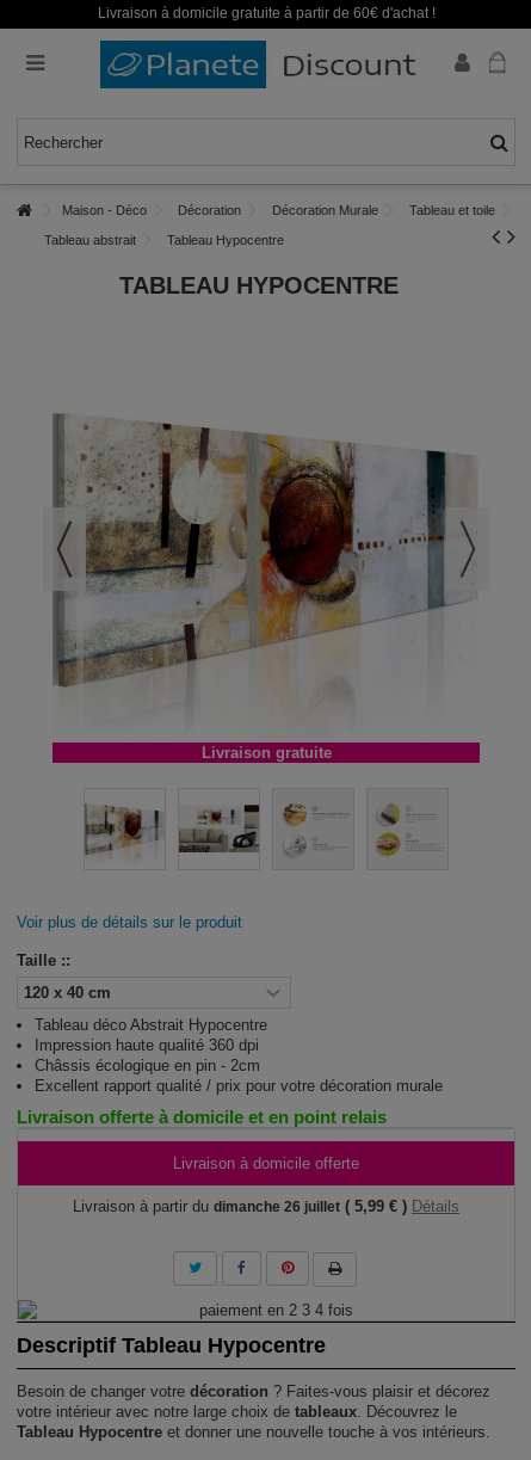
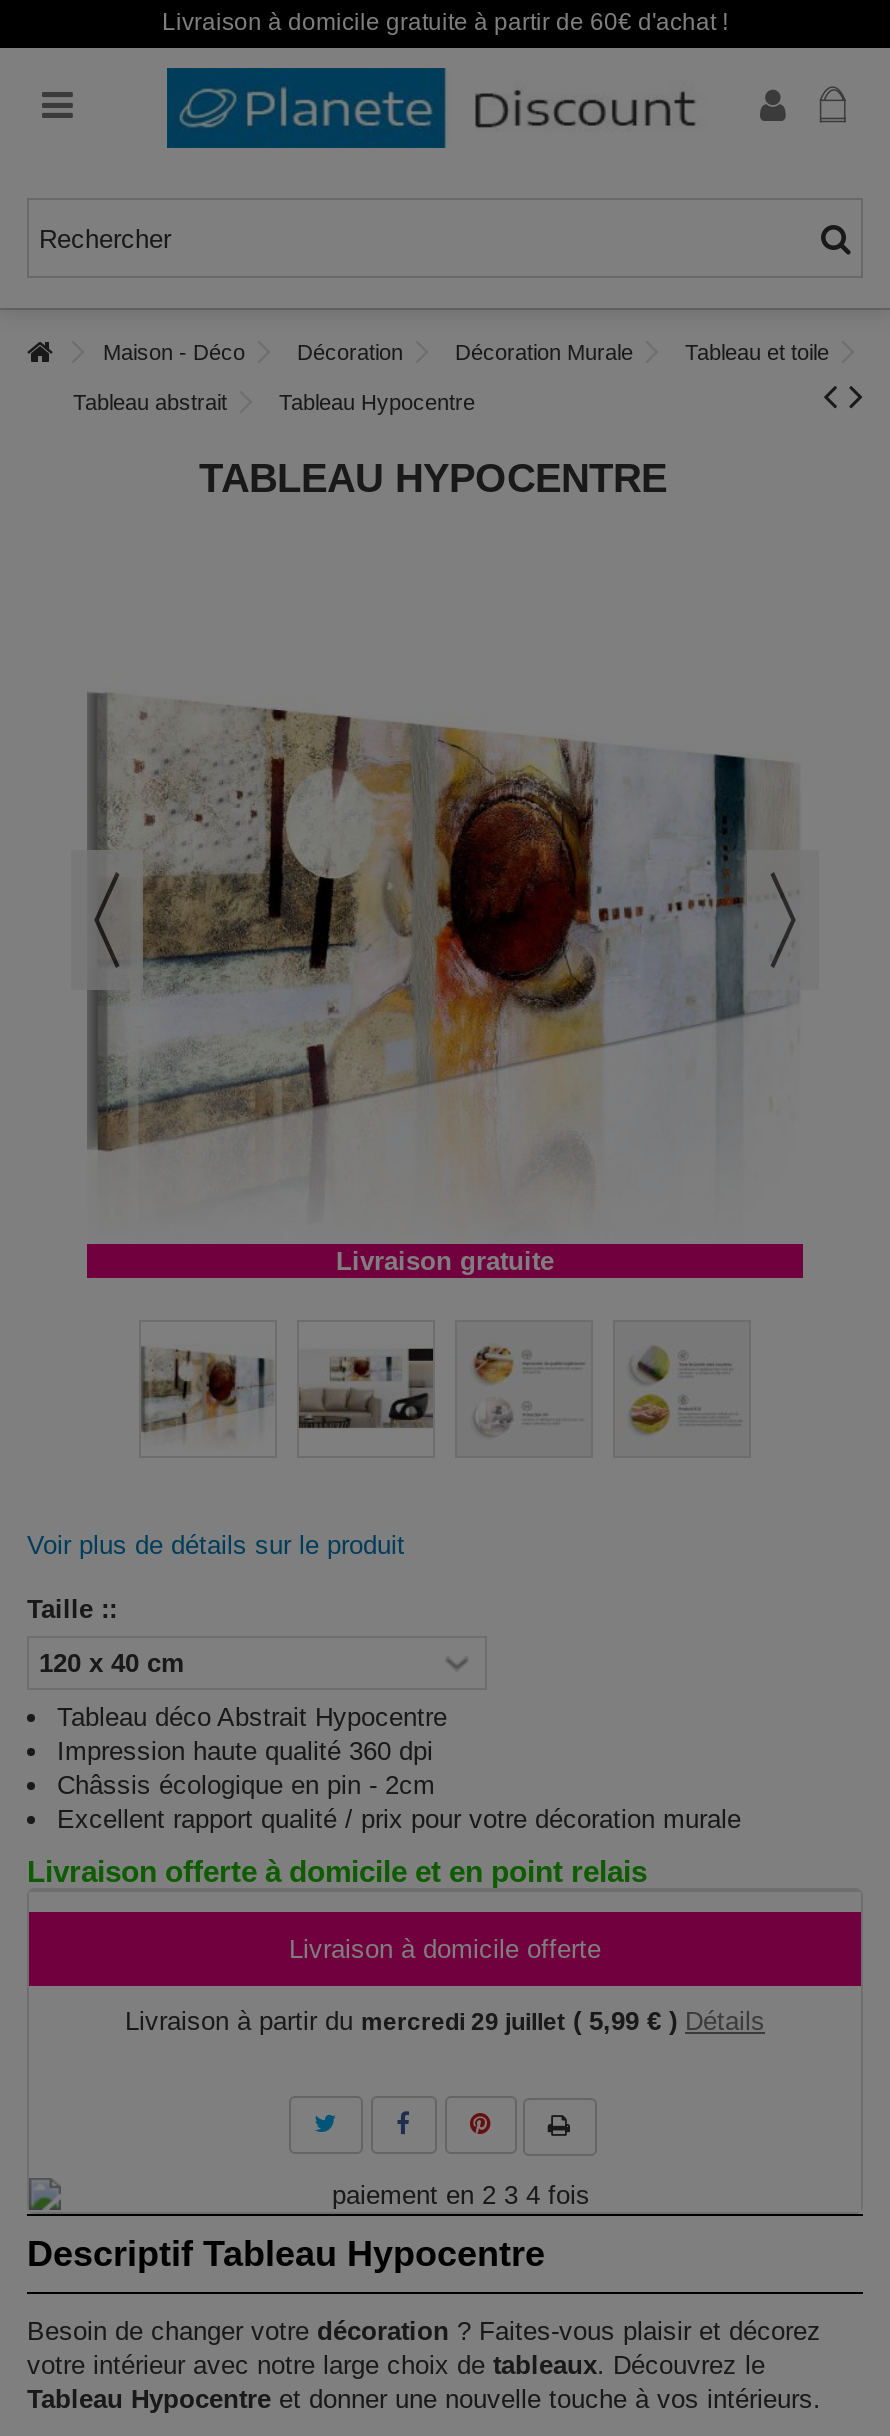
- Livraison à partir du dimanche 26 juillet ( 5,99 € ) Détails
+ Livraison à partir du mercredi 29 juillet ( 5,99 € ) Détails
